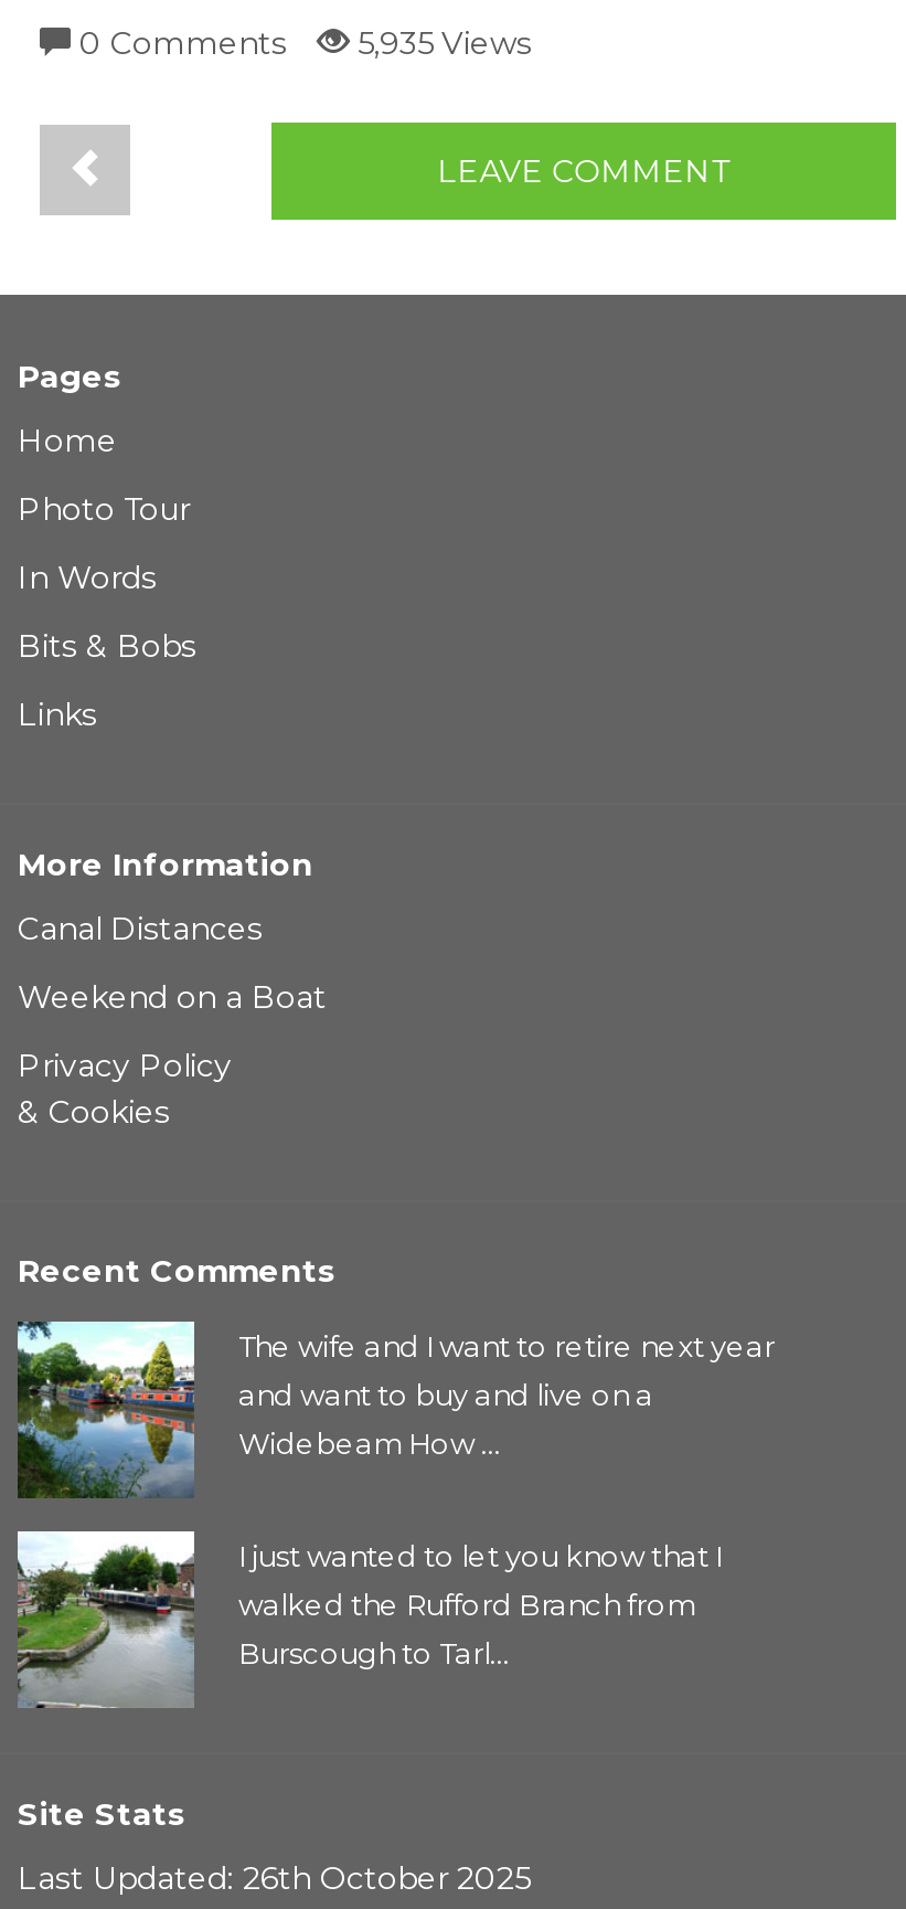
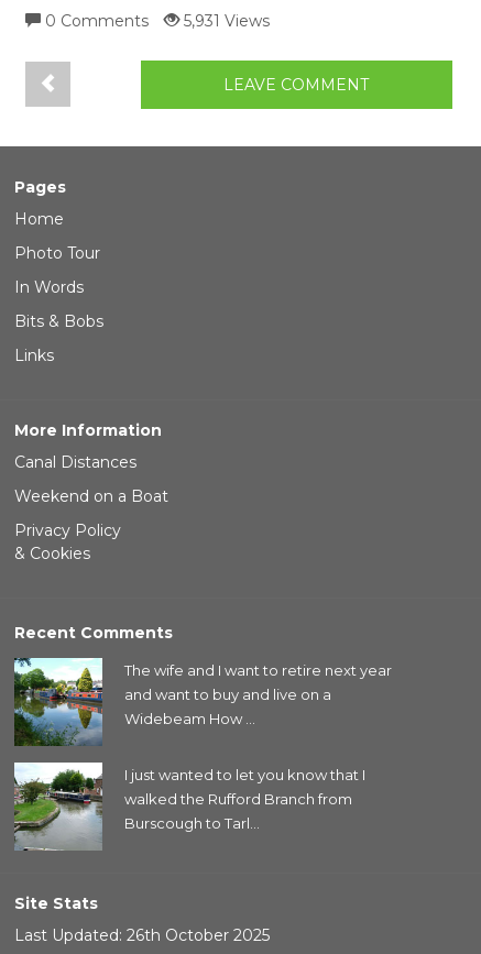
- 5,935 Views
+ 5,931 Views
